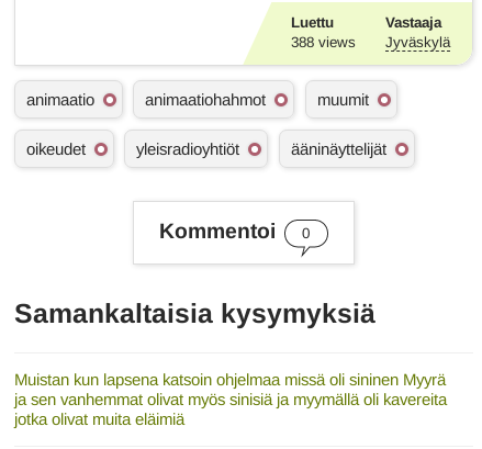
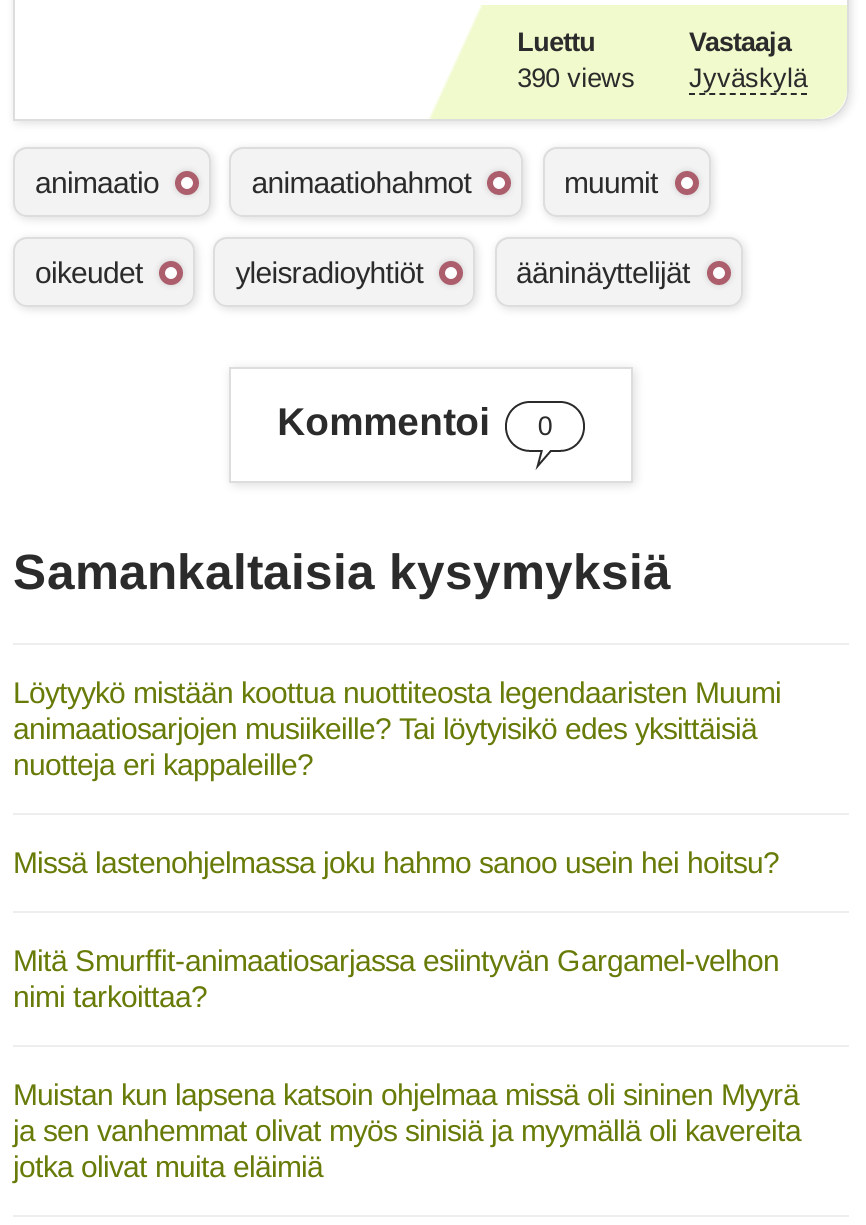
- 388 views Jyväskylä
+ 390 views Jyväskylä

+ Löytyykö mistään koottua nuottiteosta legendaaristen Muumi
+ animaatiosarjojen musiikeille? Tai löytyisikö edes yksittäisiä
+ nuotteja eri kappaleille?
+ Missä lastenohjelmassa joku hahmo sanoo usein hei hoitsu?
+ Mitä Smurffit-animaatiosarjassa esiintyvän Gargamel-velhon
+ nimi tarkoittaa?
